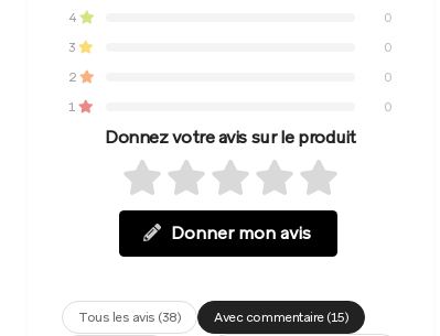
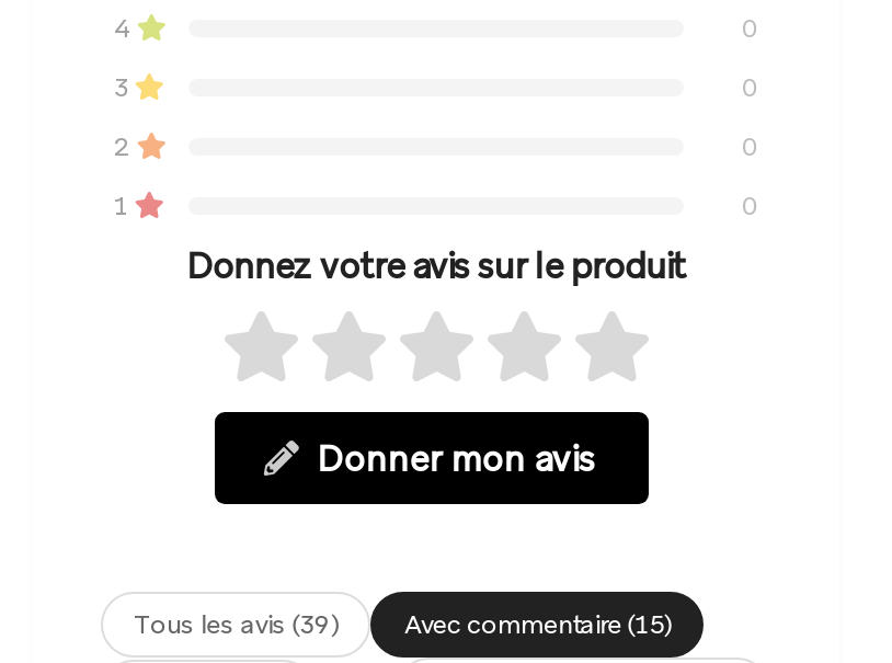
- Tous les avis (38) Avec commentaire (15)
+ Tous les avis (39) Avec commentaire (15)
